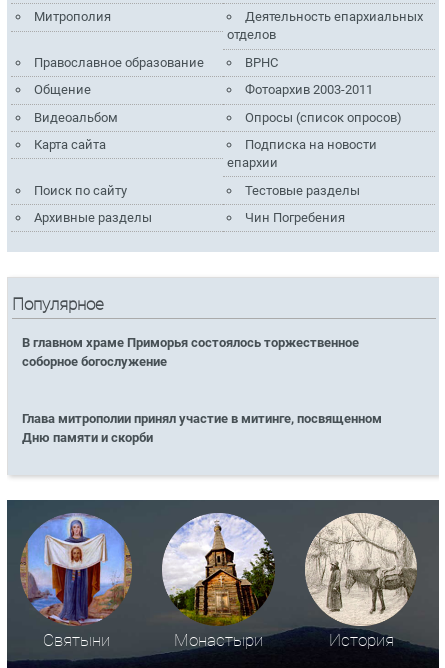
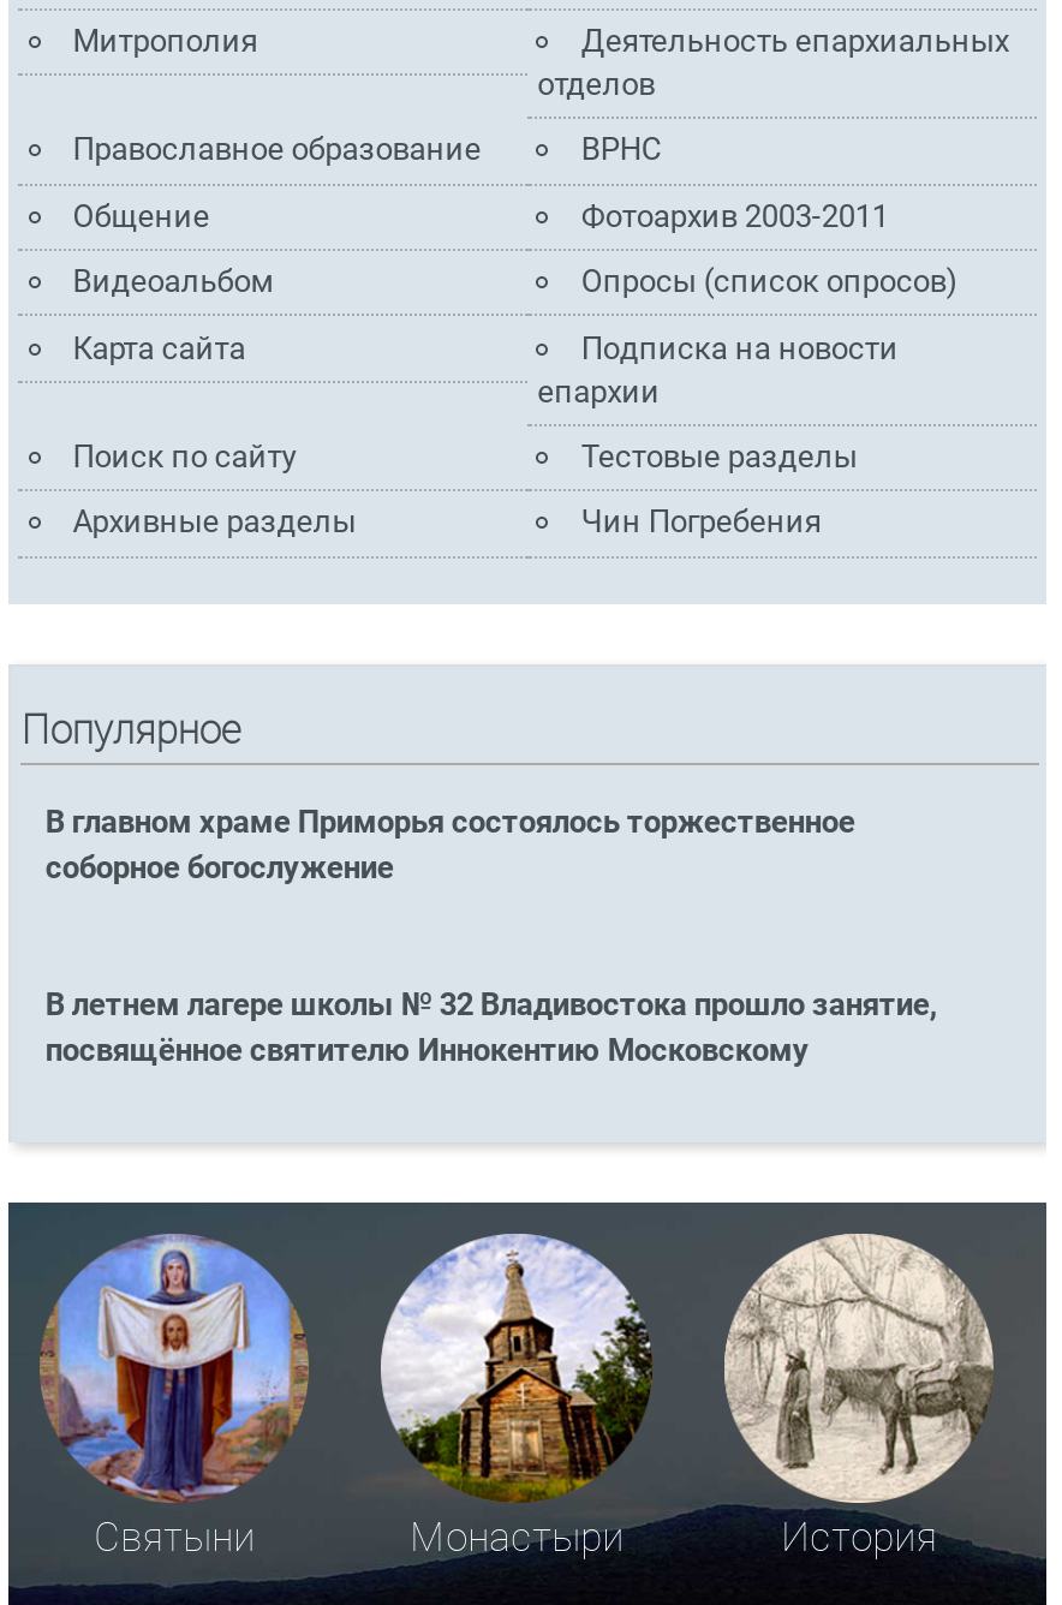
- Глава митрополии принял участие в митинге, посвященном
- Дню памяти и скорби
+ В летнем лагере школы № 32 Владивостока прошло занятие,
+ посвящённое святителю Иннокентию Московскому
